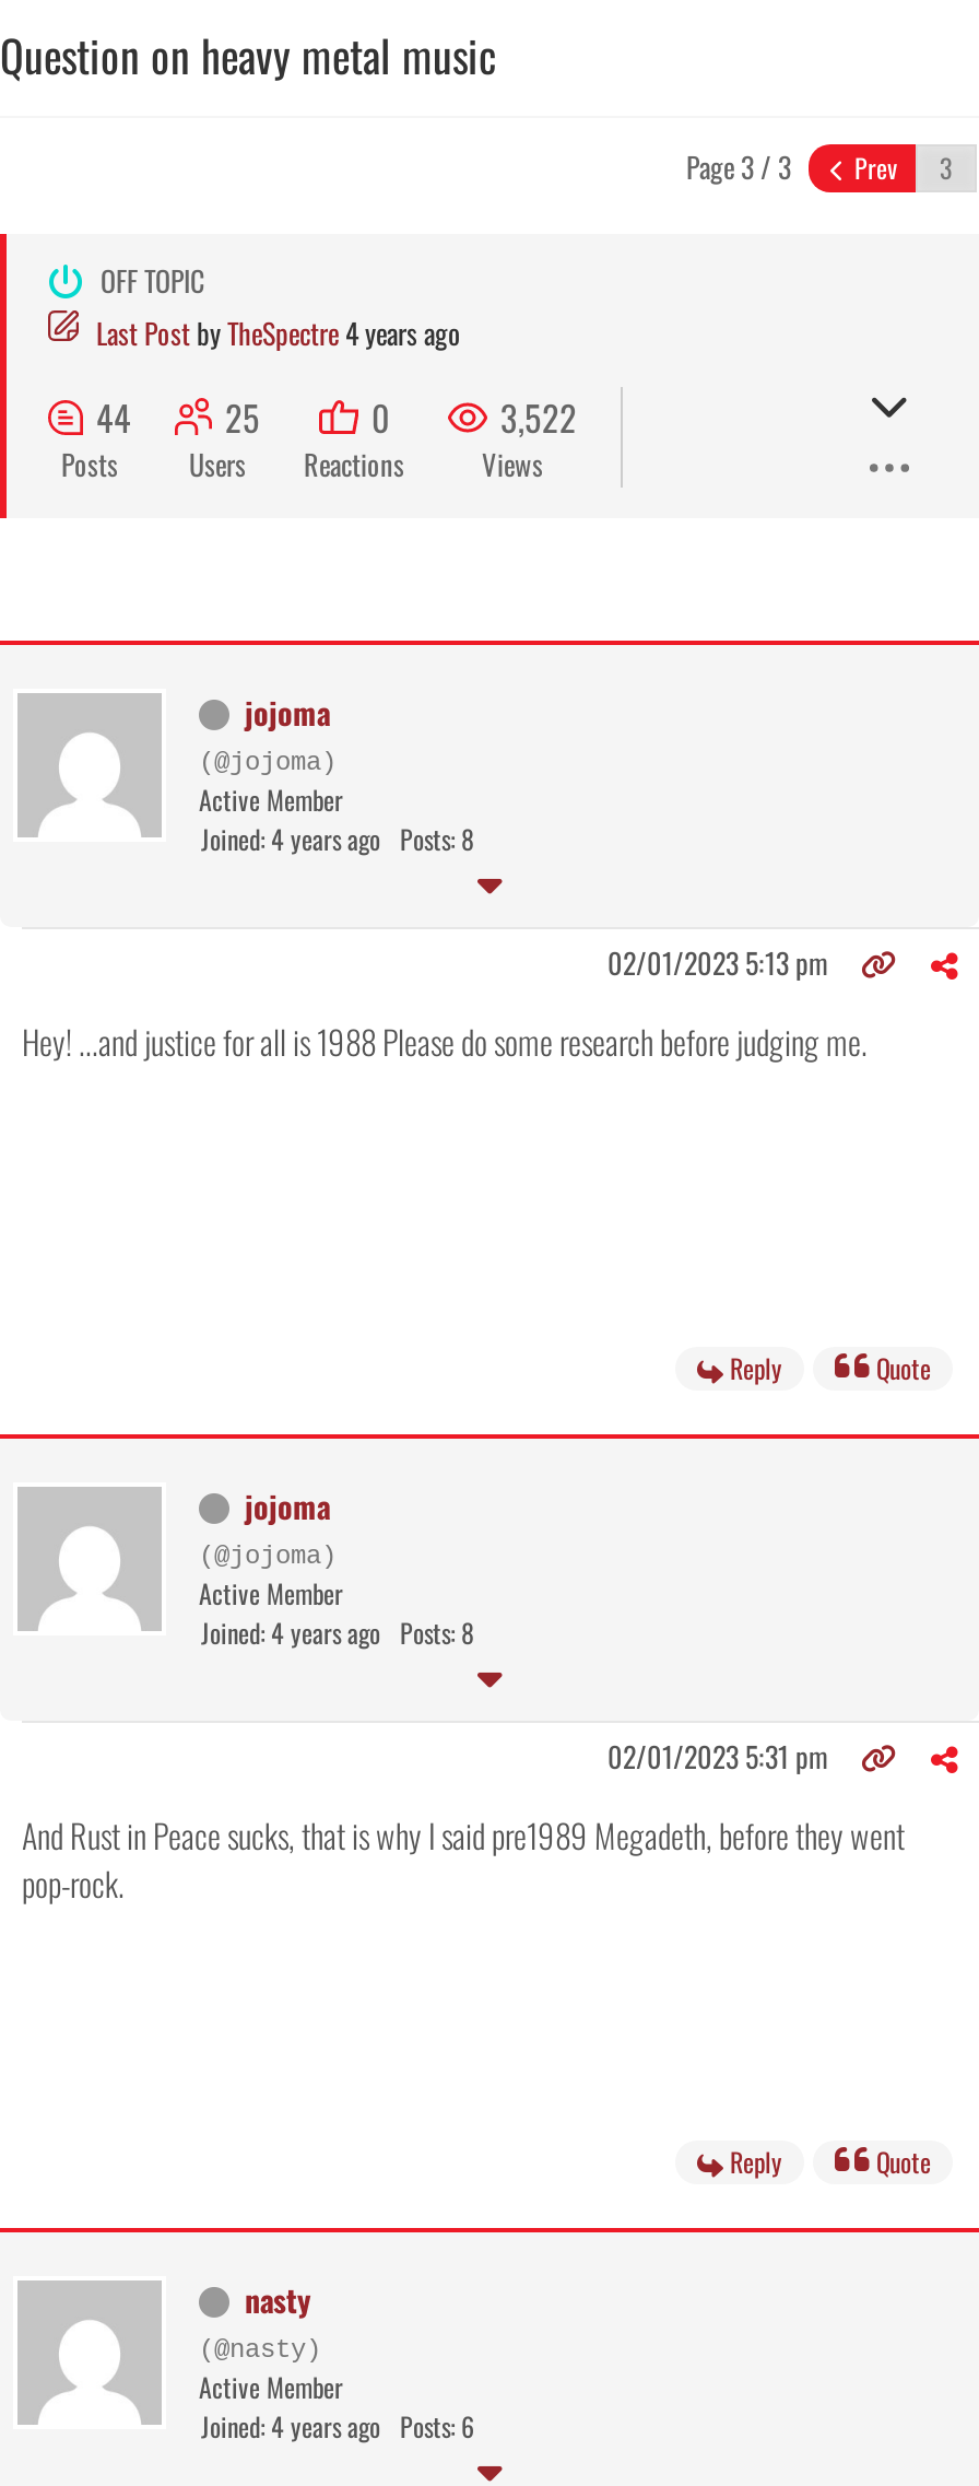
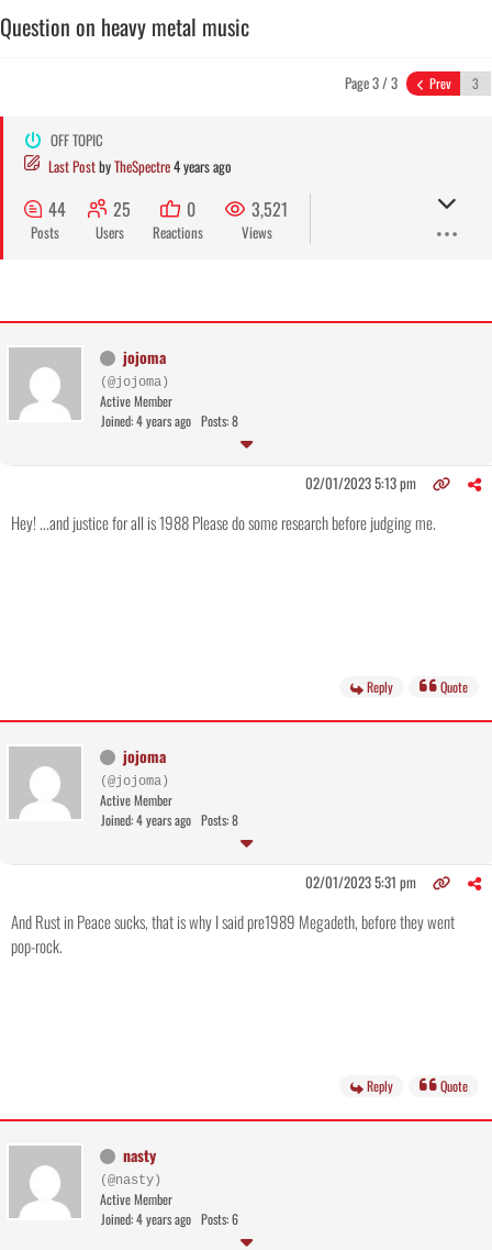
- 3,522
+ 3,521
